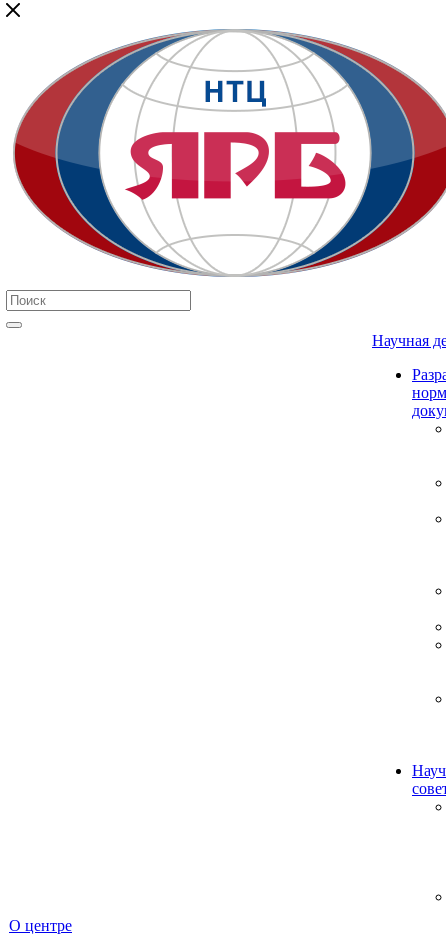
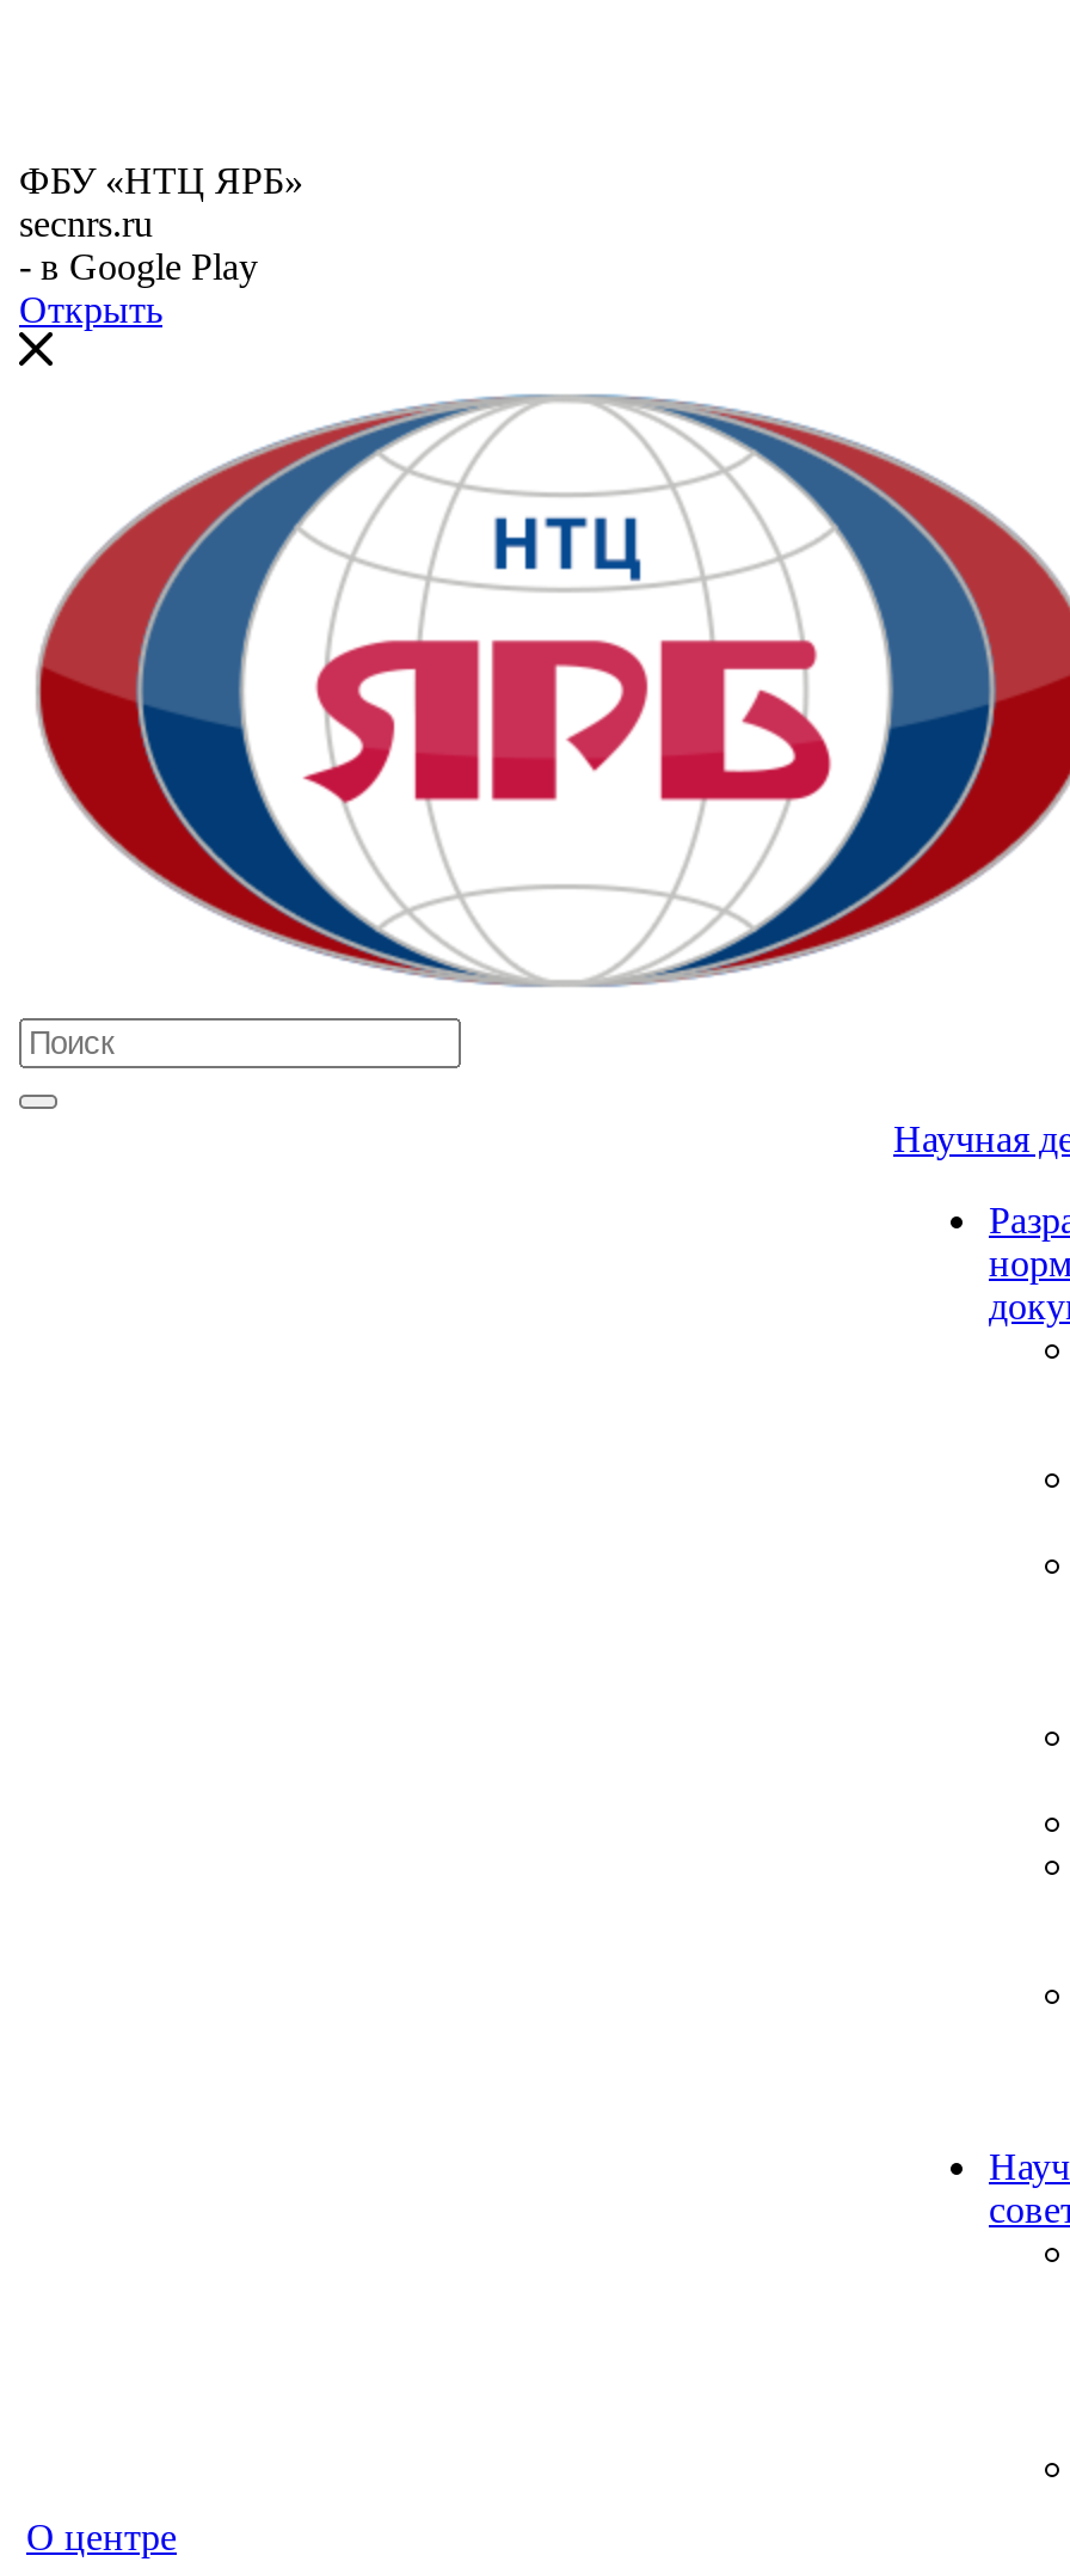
+ ФБУ «НТЦ ЯРБ»
+ secnrs.ru
+ - в Google Play
+ Открыть
